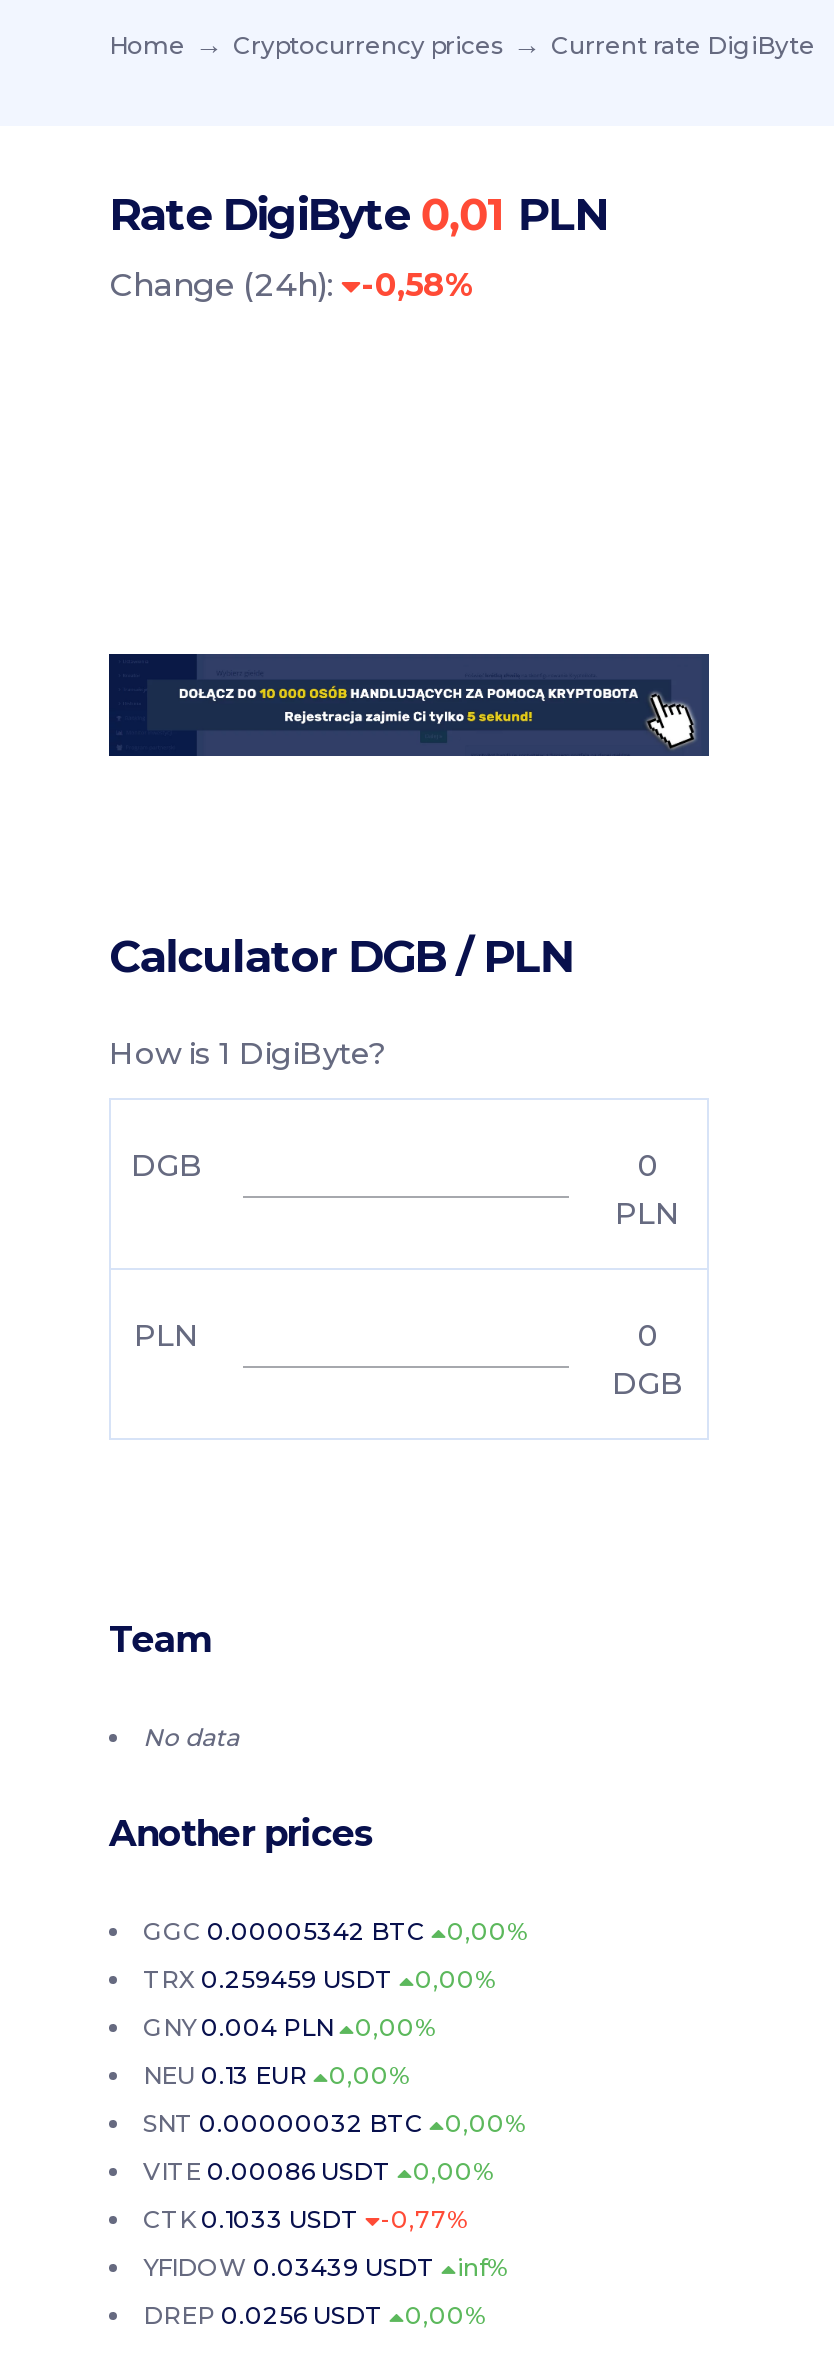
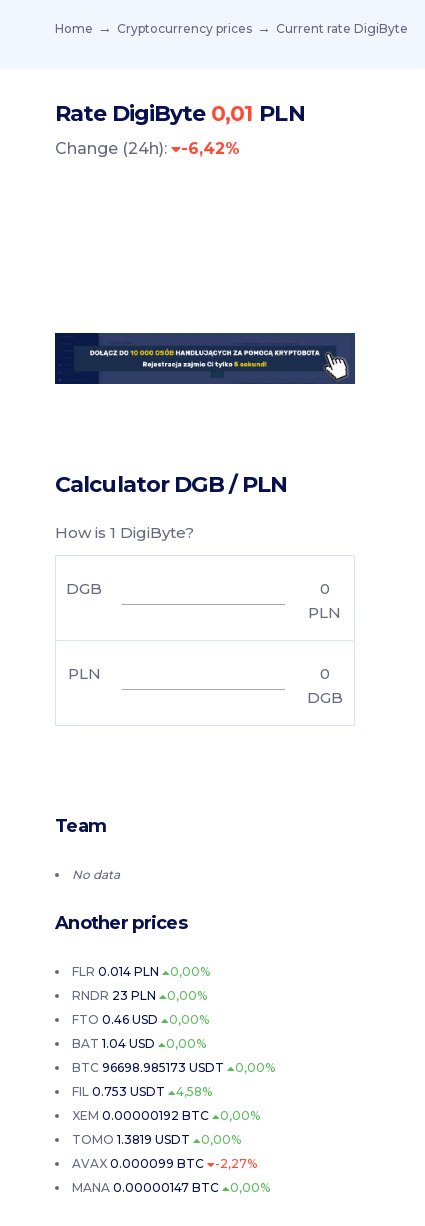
- Change (24h): -0,58%
+ Change (24h): -6,42%

- GGC 0.00005342 BTC 0,00%
+ FLR 0.014 PLN 0,00%

- TRX 0.259459 USDT 0,00%
+ RNDR 23 PLN 0,00%

- GNY0.004 PLN 0,00%
+ FTO0.46 USD 0,00%

- NEU 0.13 EUR 0,00%
+ BAT 1.04 USD 0,00%

- SNT 0.00000032 BTC 0,00%
+ BTC 96698.985173 USDT 0,00%

- VITE 0.00086 USDT
+ FIL 0.753 USDT
+ 4,58%
+ XEM 0.00000192 BTC

- CTK 0.1033 USDT
- -0,77%
+ TOMO 1.3819 USDT
+ 0,00%

- YFIDOW 0.03439 USDT
- inf%
+ AVAX 0.000099 BTC
+ -2,27%

- DREP 0.0256 USDT 0,00%
+ MANA 0.00000147 BTC 0,00%
